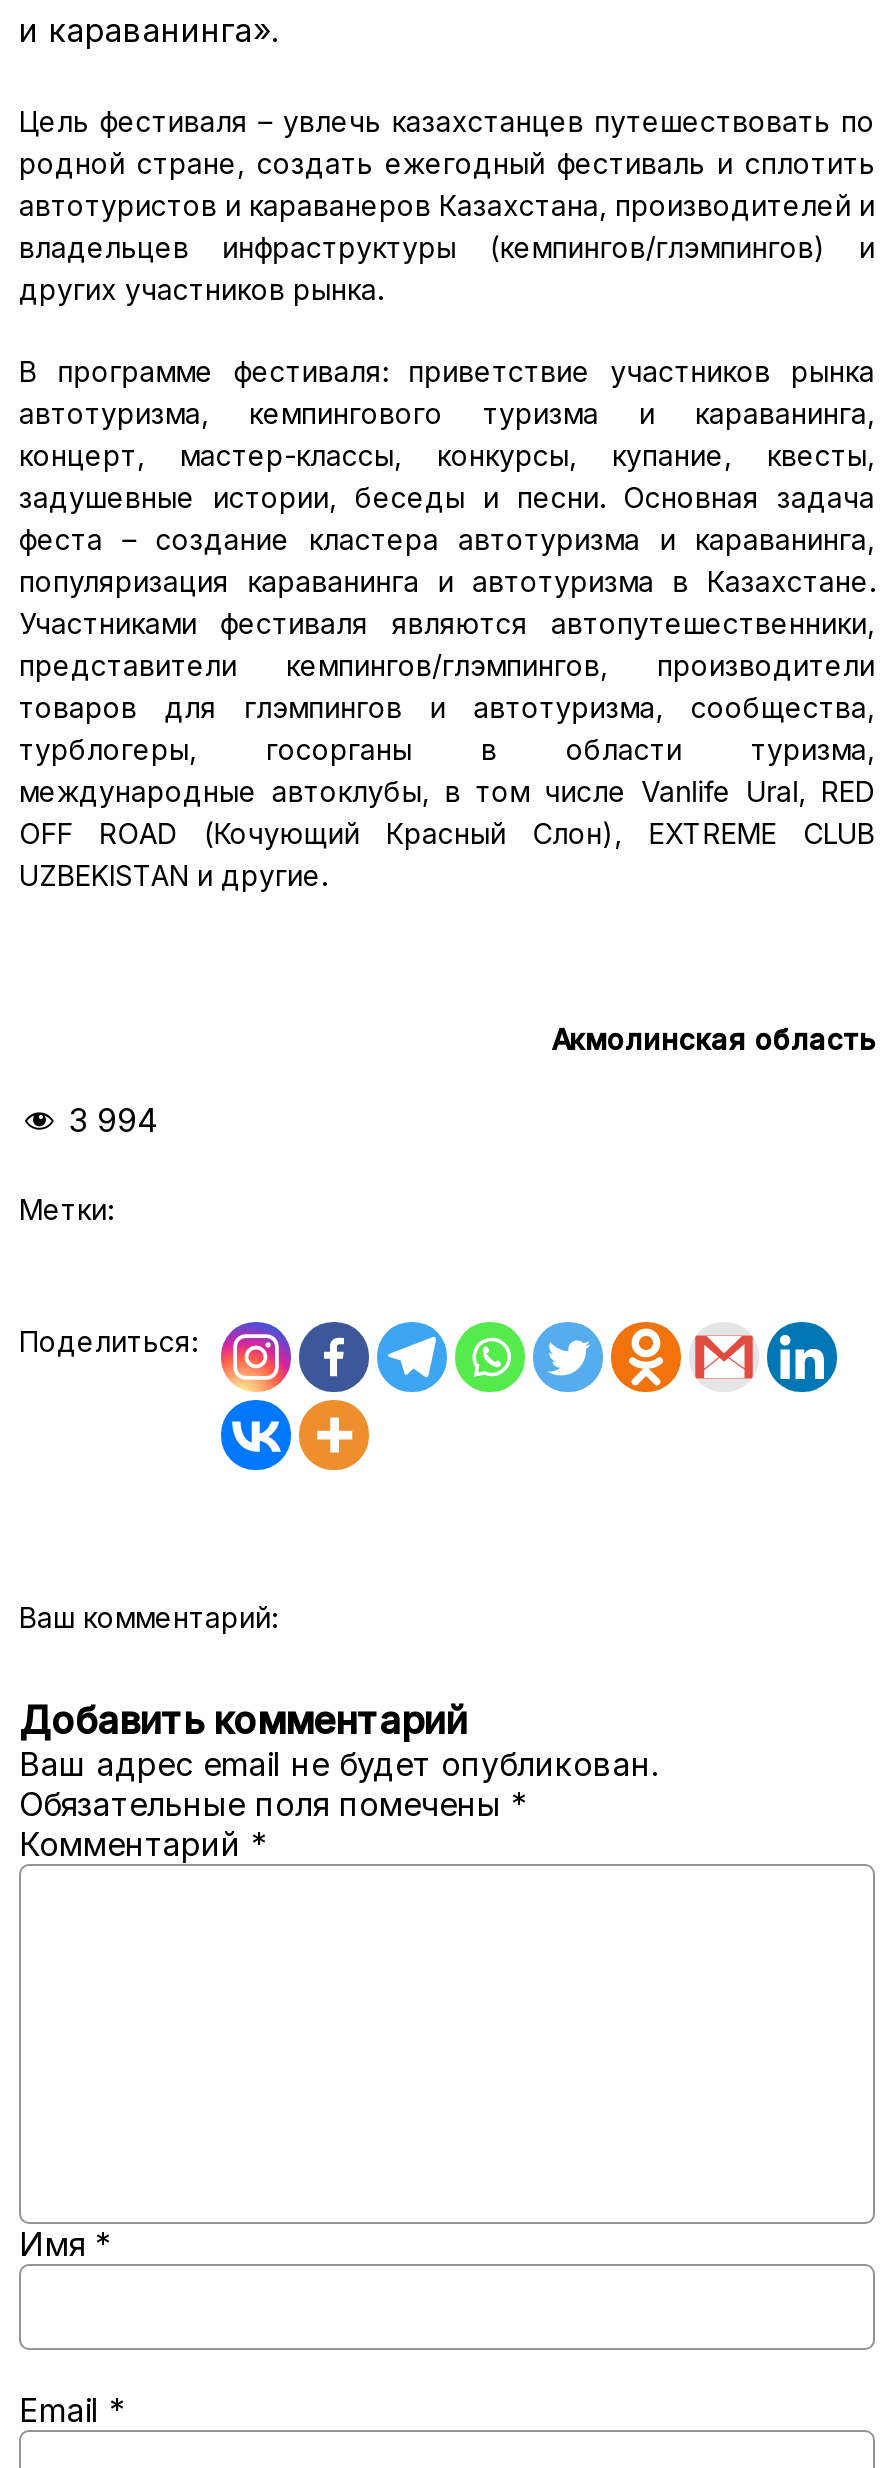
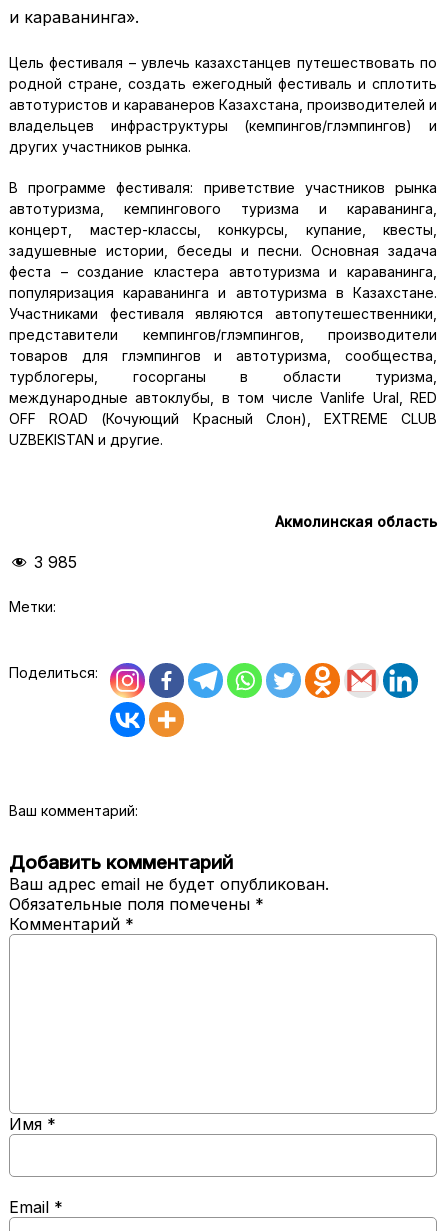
- 3 994
+ 3 985
